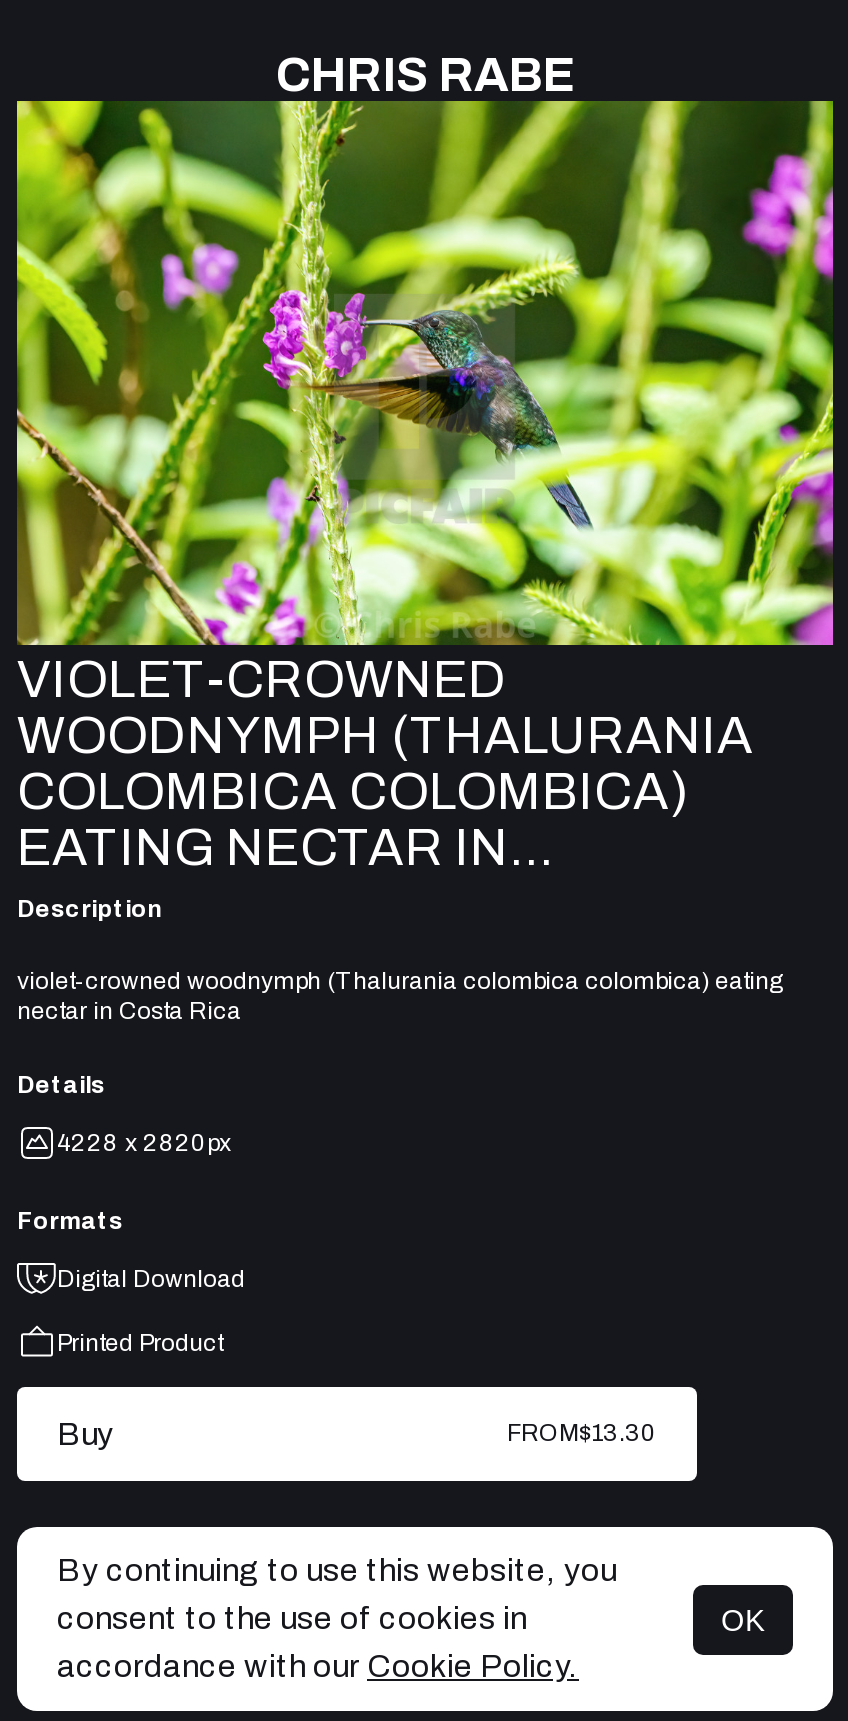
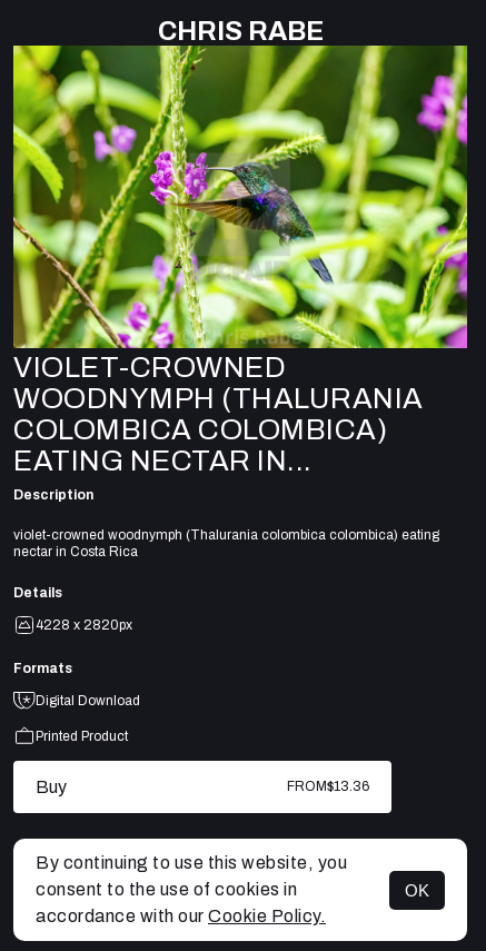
- FROM$13.30
+ FROM$13.36
